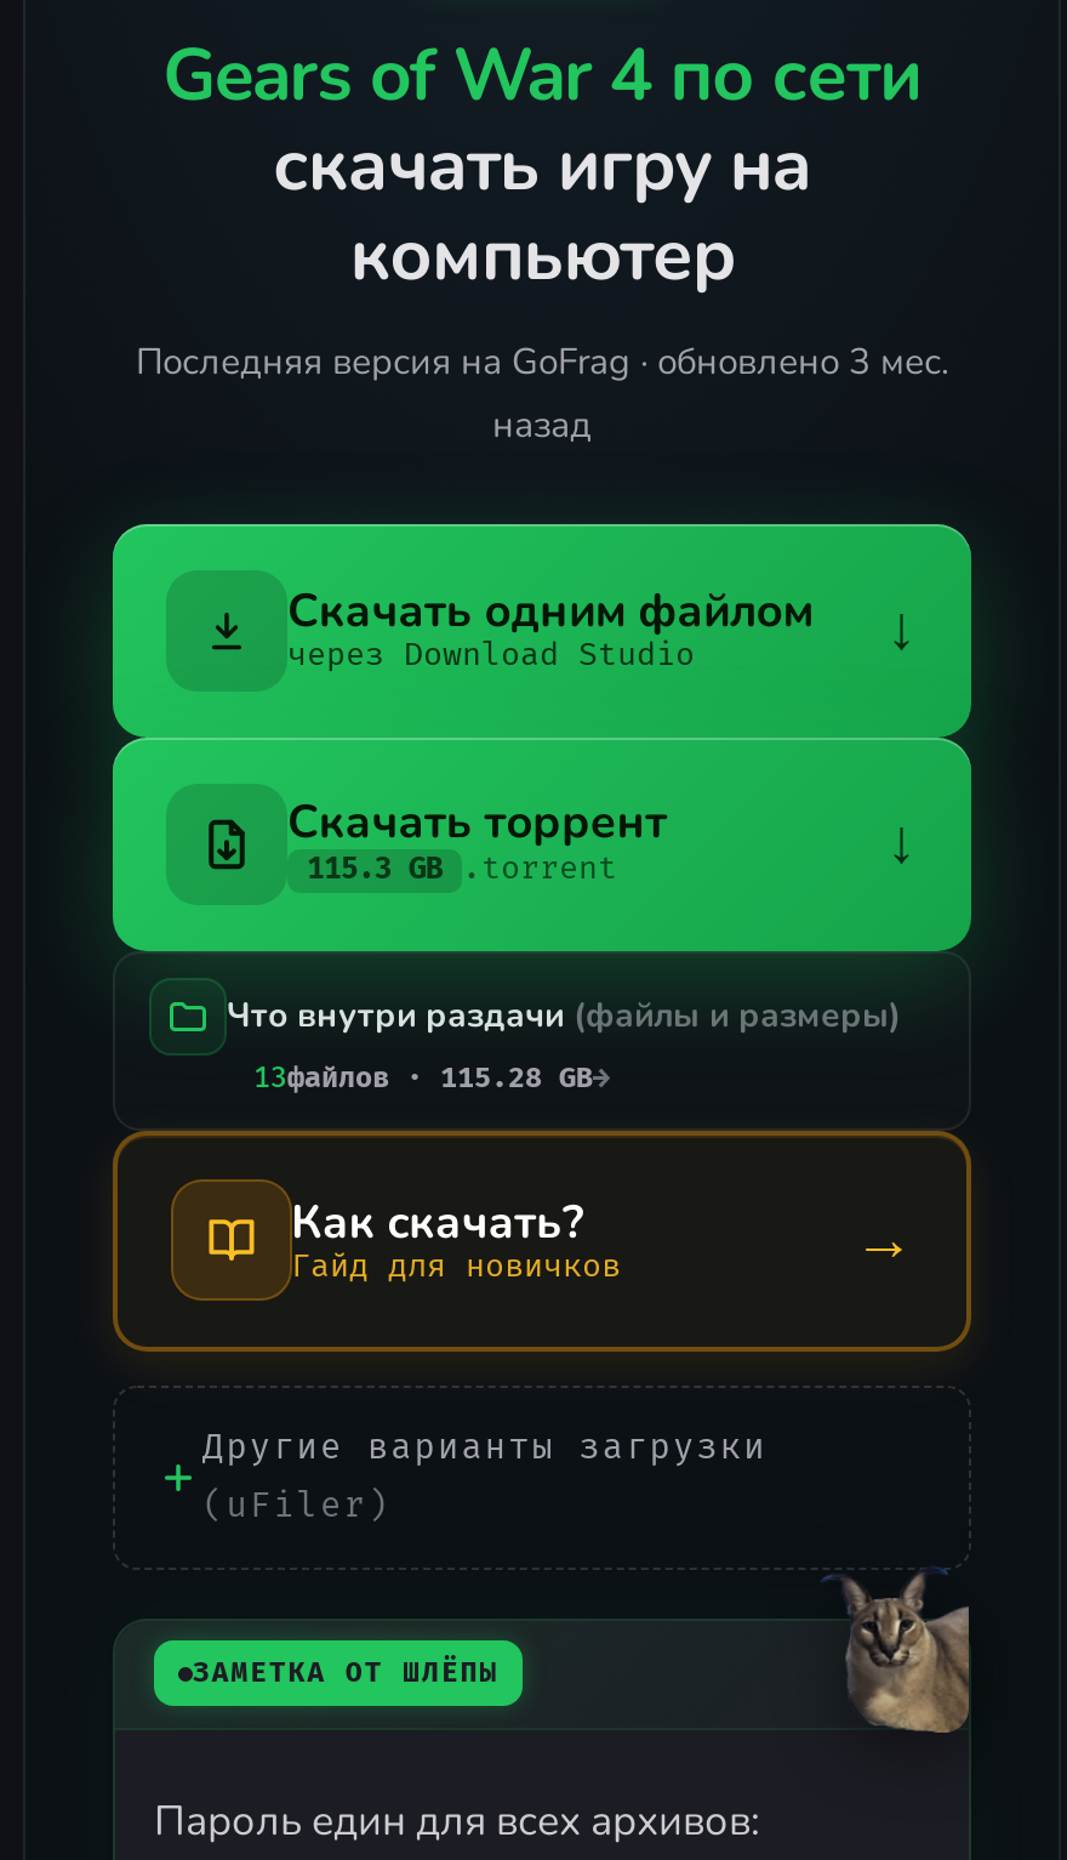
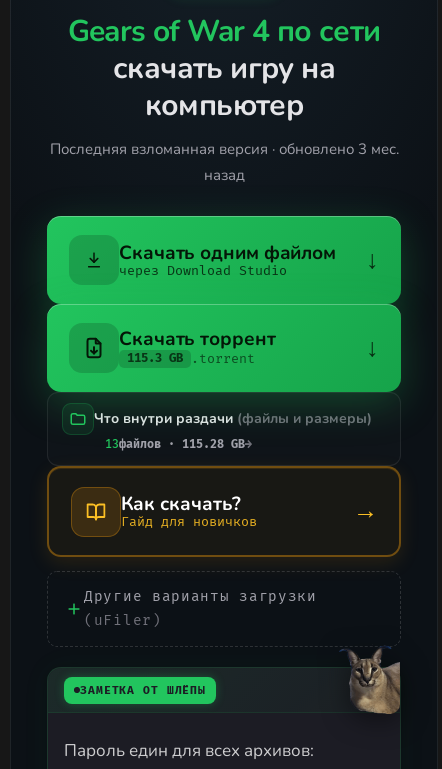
- Последняя версия на GoFrag · обновлено 3 мес.
+ Последняя взломанная версия · обновлено 3 мес.
